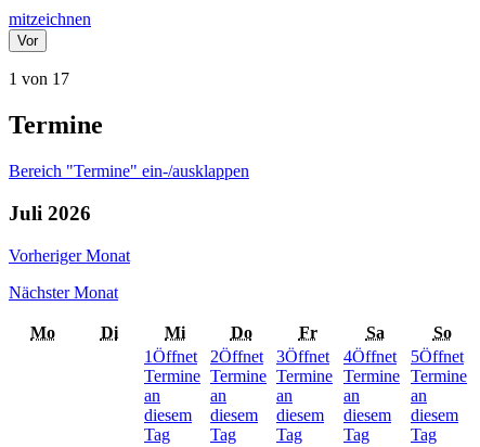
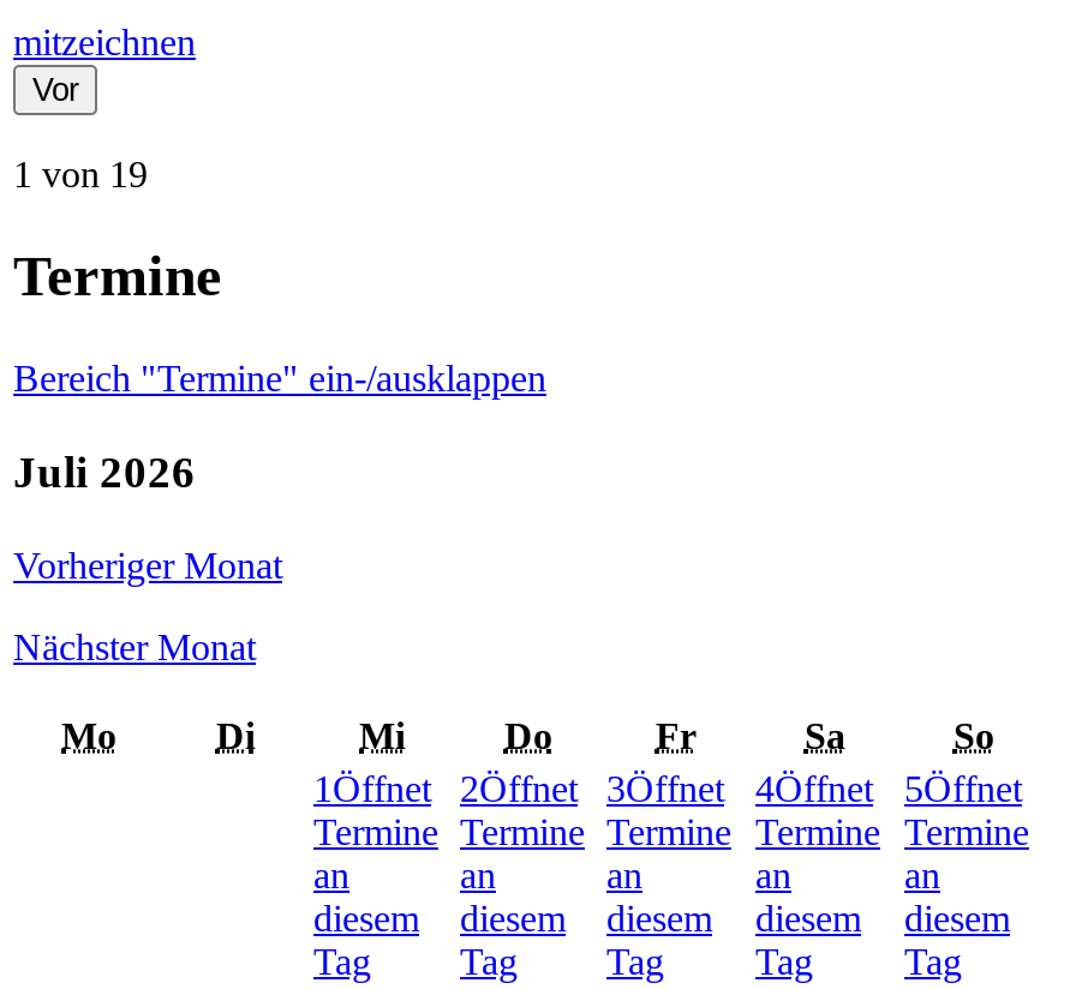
- 1 von 17
+ 1 von 19
